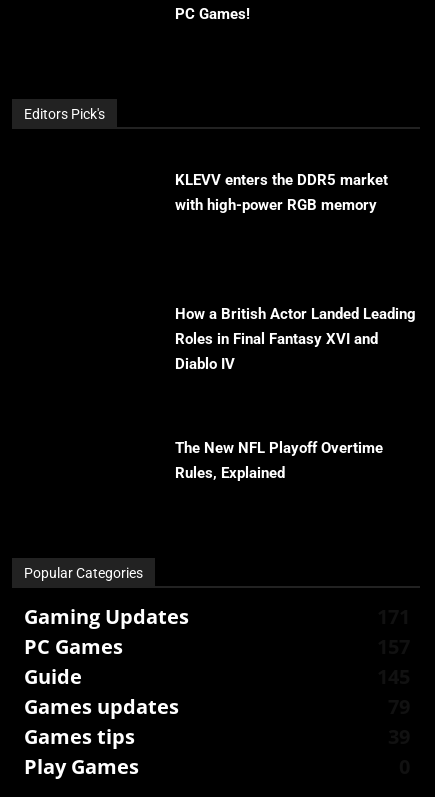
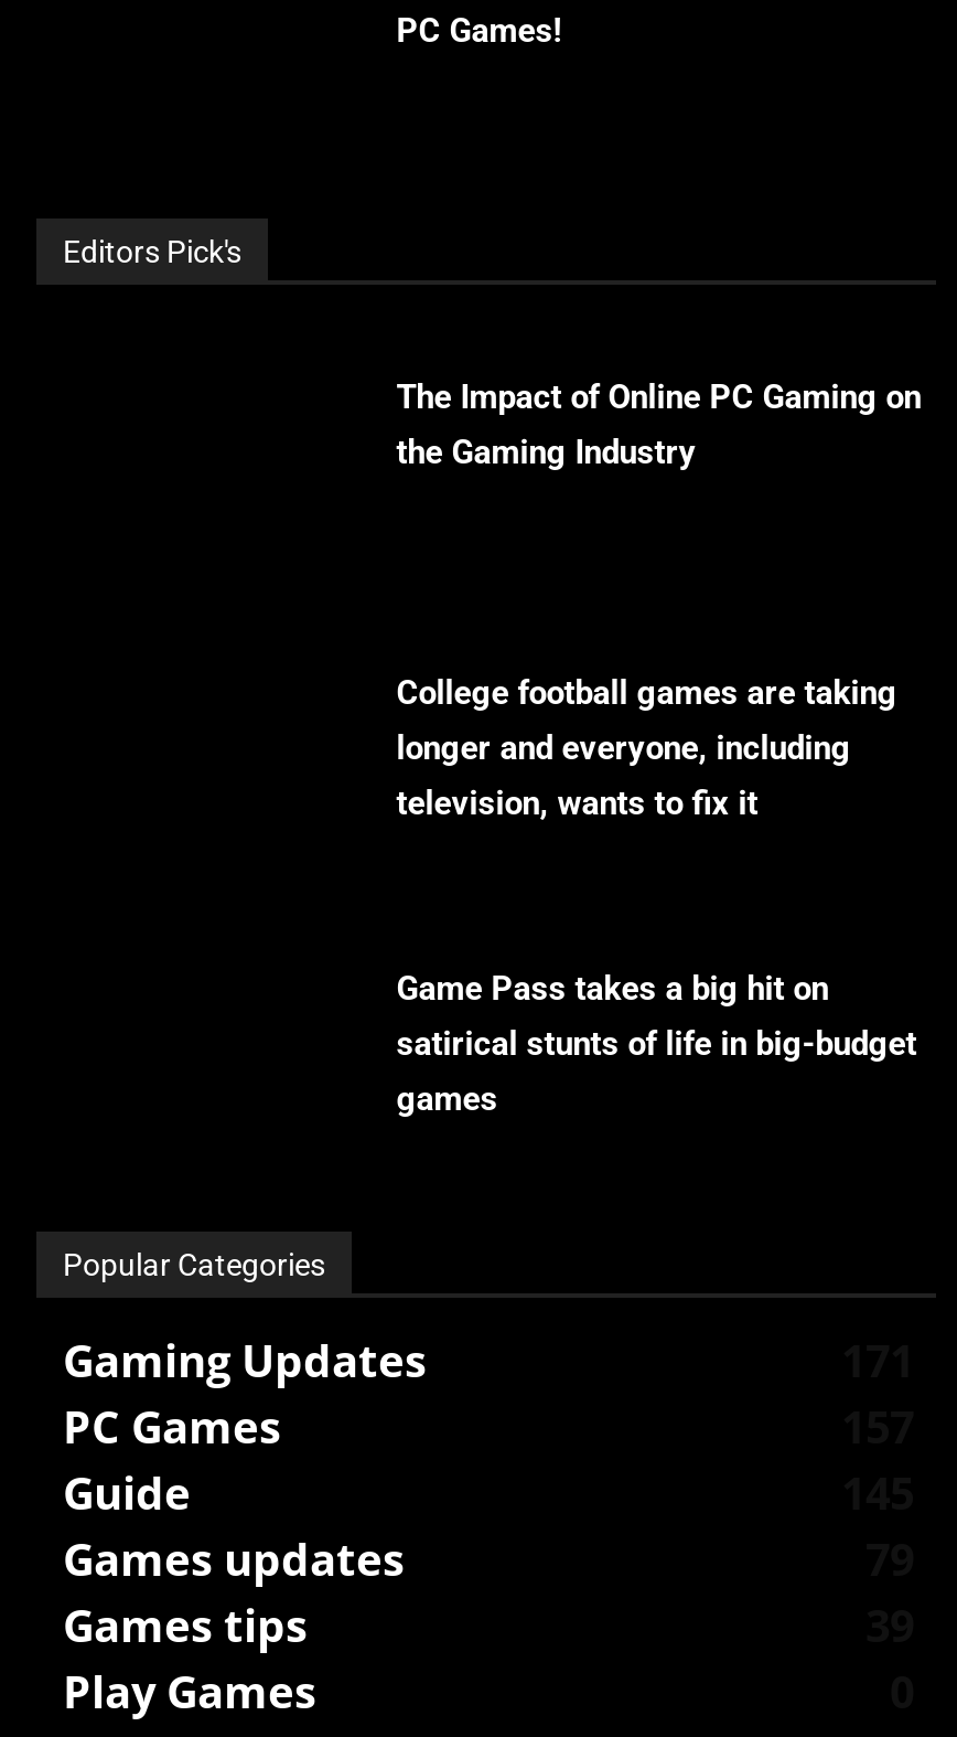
- KLEVV enters the DDR5 market
- with high-power RGB memory
+ The Impact of Online PC Gaming on
+ the Gaming Industry

- How a British Actor Landed Leading
- Roles in Final Fantasy XVI and
- Diablo IV
+ College football games are taking
+ longer and everyone, including
+ television, wants to fix it

- The New NFL Playoff Overtime
- Rules, Explained
+ Game Pass takes a big hit on
+ satirical stunts of life in big-budget
+ games
